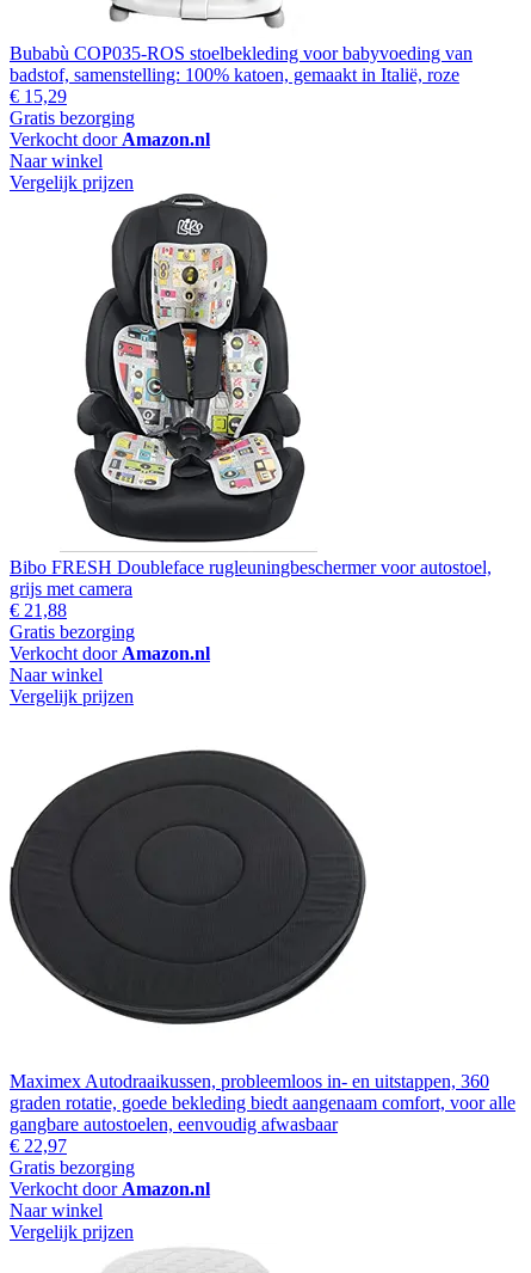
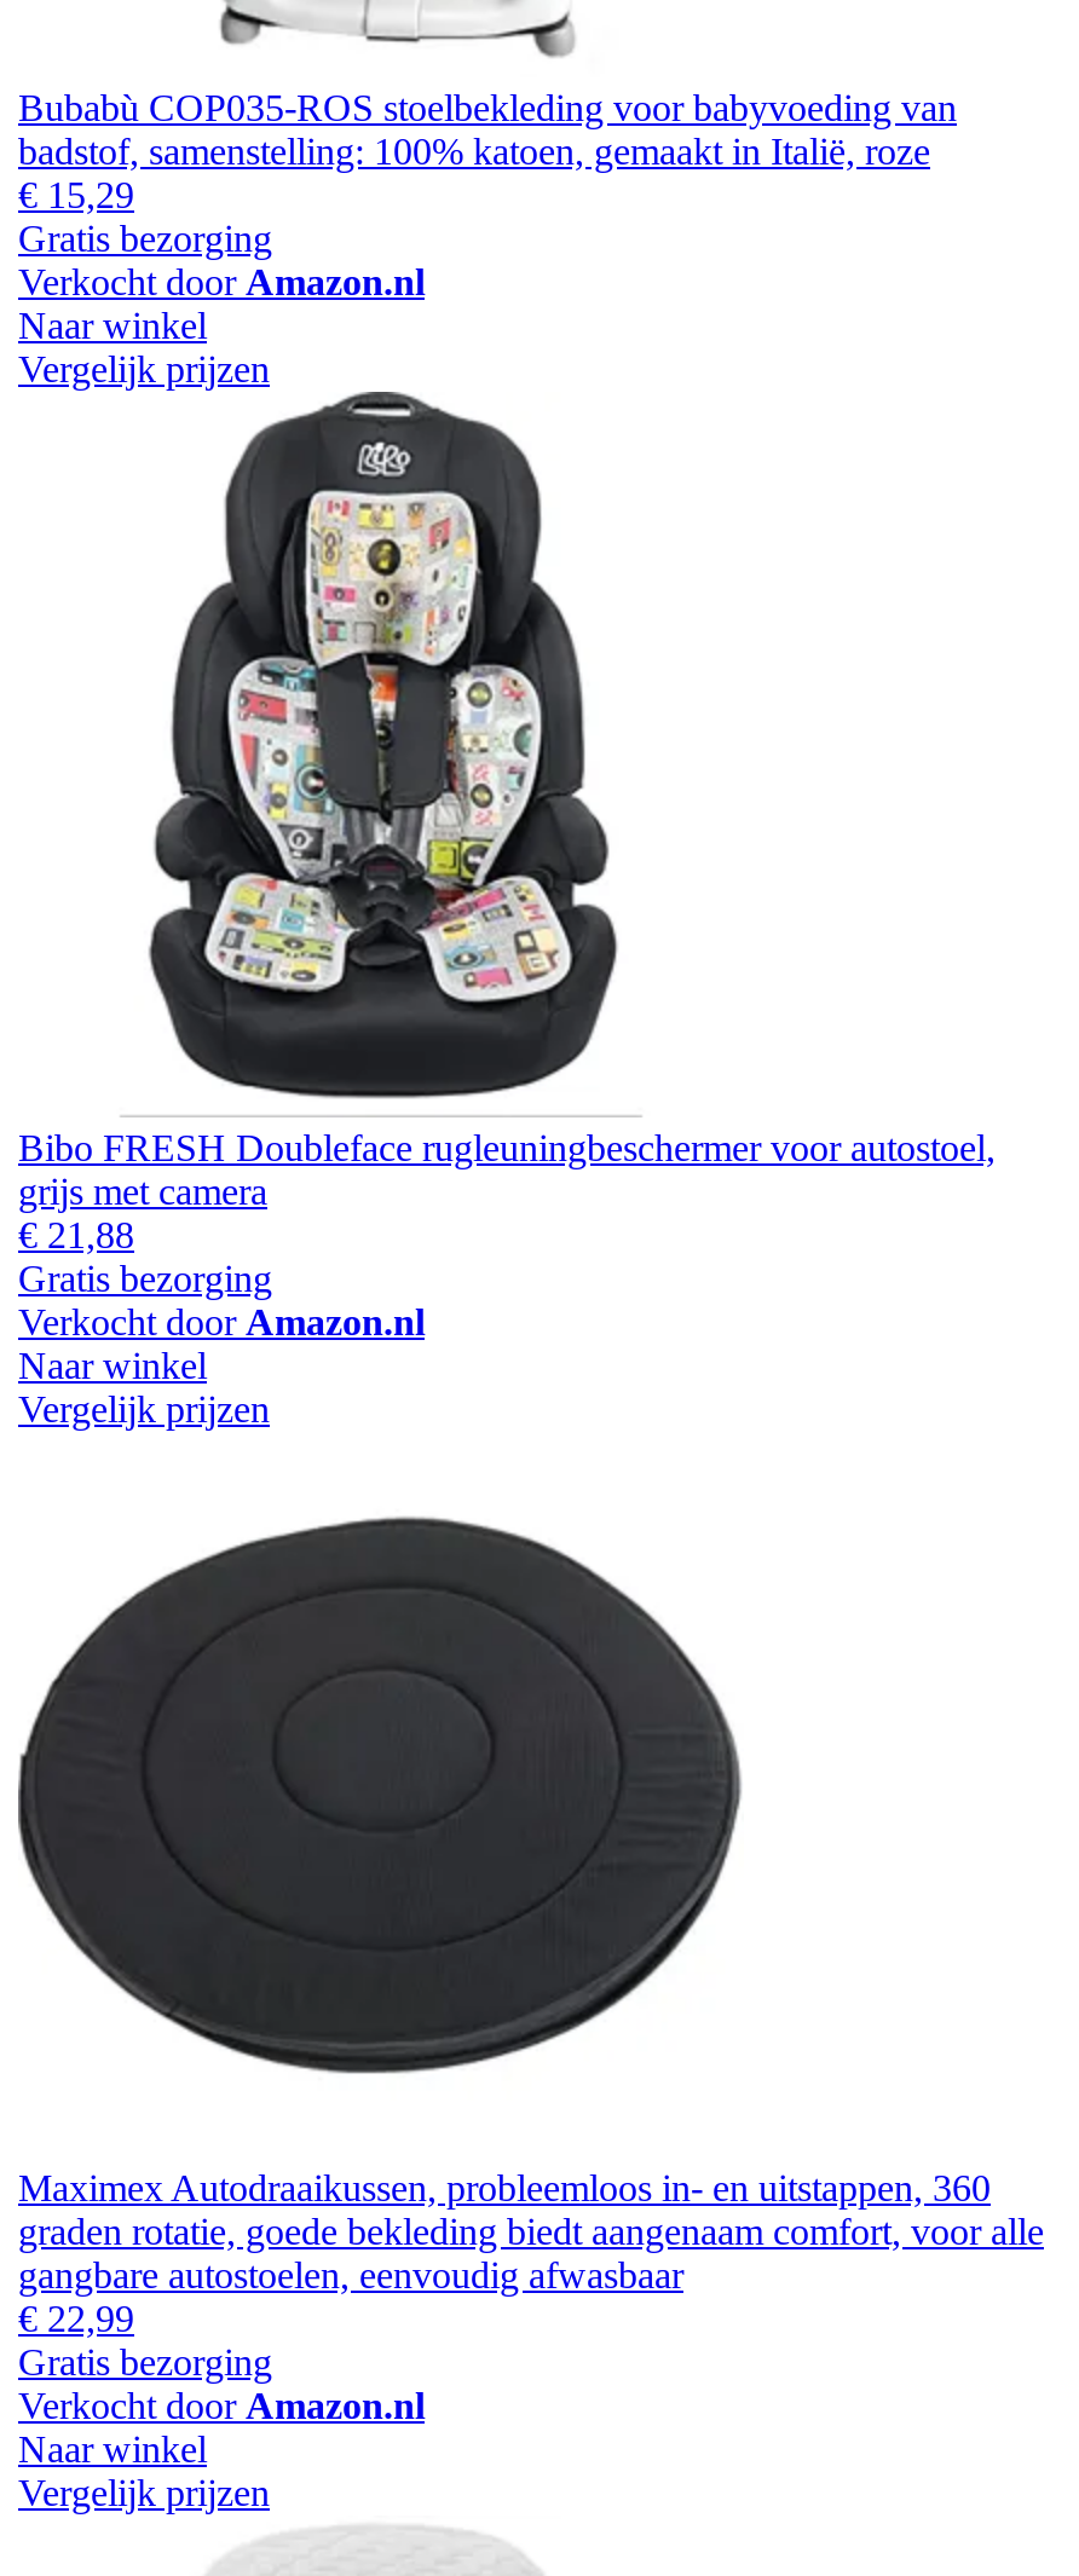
- € 22,97
+ € 22,99
